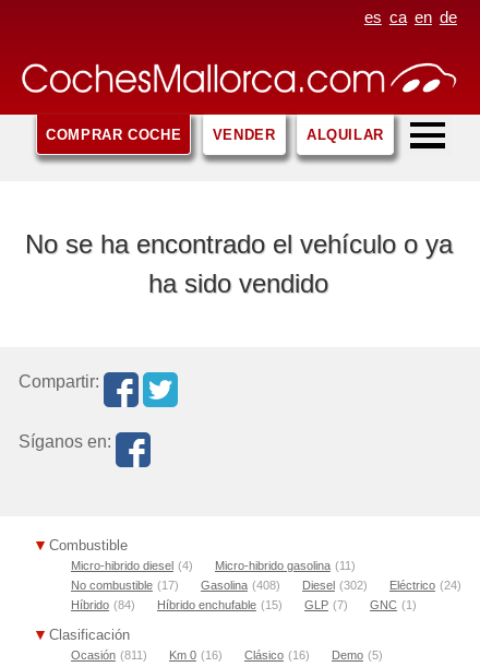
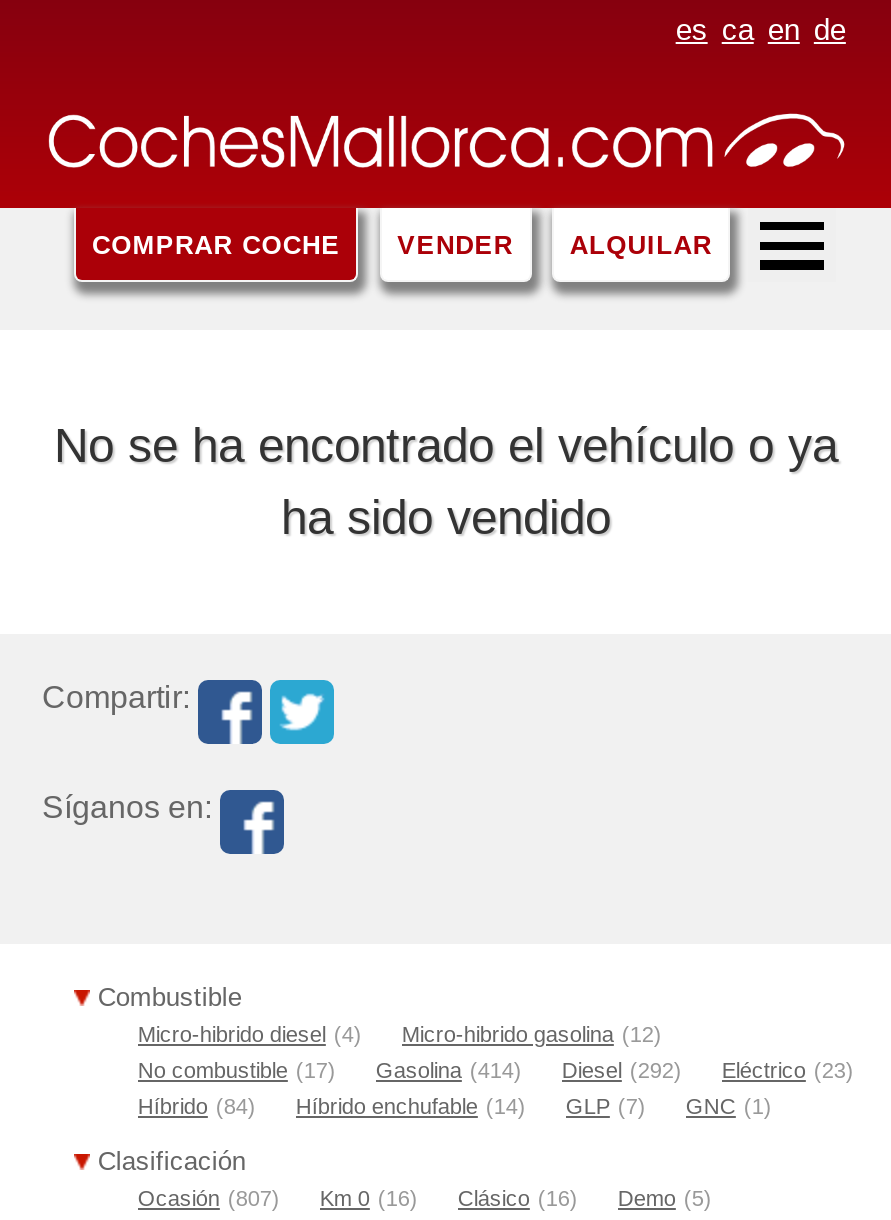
- Micro-hibrido gasolina (11)
+ Micro-hibrido gasolina (12)

- Gasolina (408)
+ Gasolina (414)

- Diesel (302)
+ Diesel (292)

- Eléctrico (24)
+ Eléctrico (23)

- Híbrido enchufable (15)
+ Híbrido enchufable (14)

- Ocasión (811) Km 0 (16) Clásico (16) Demo (5)
+ Ocasión (807) Km 0 (16) Clásico (16) Demo (5)
